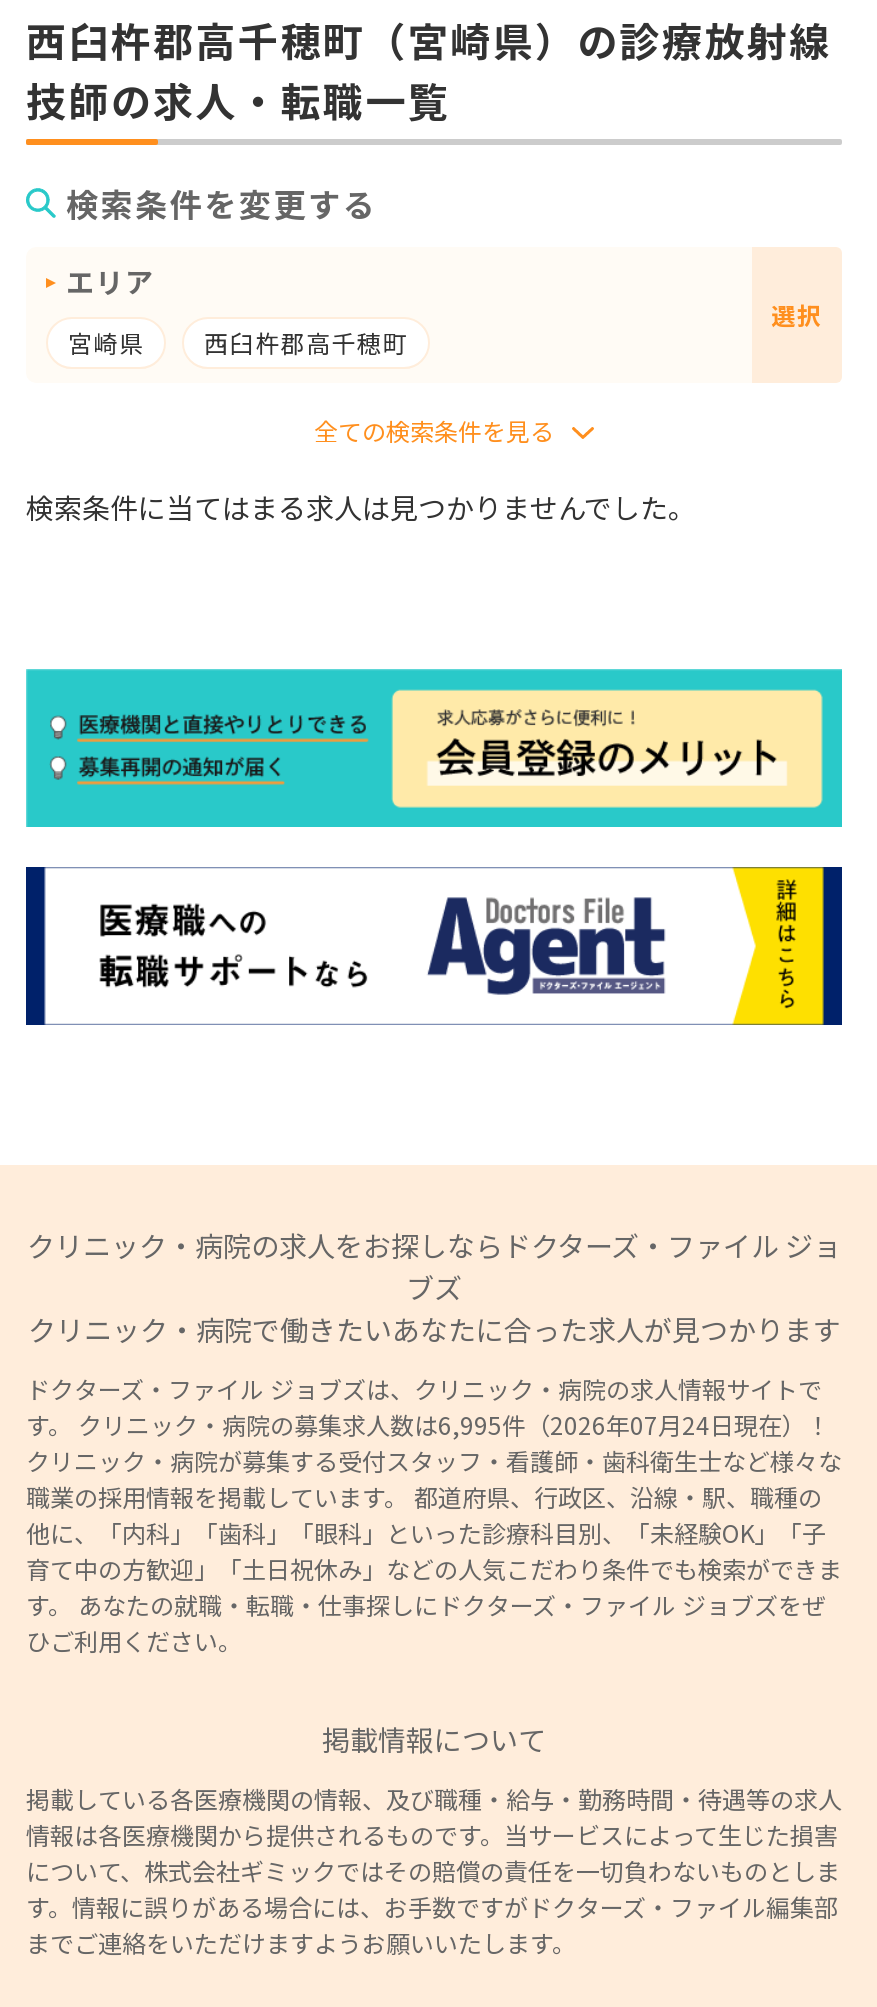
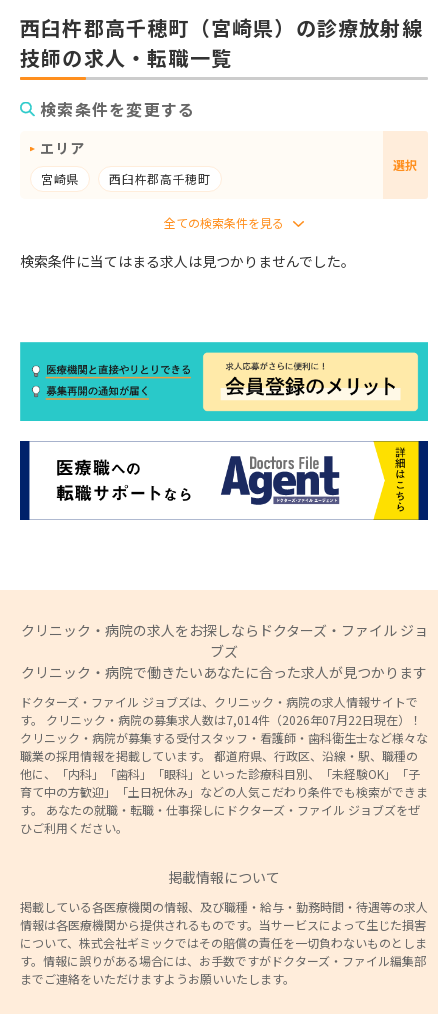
- す。 クリニック・病院の募集求人数は6,995件（2026年07月24日現在）！
+ す。 クリニック・病院の募集求人数は7,014件（2026年07月22日現在）！
